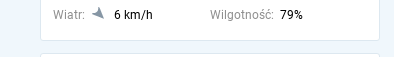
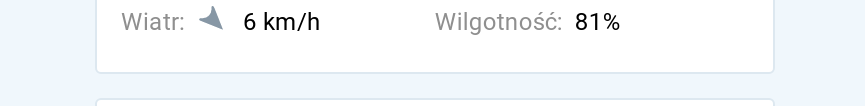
- Wilgotność: 79%
+ Wilgotność: 81%
